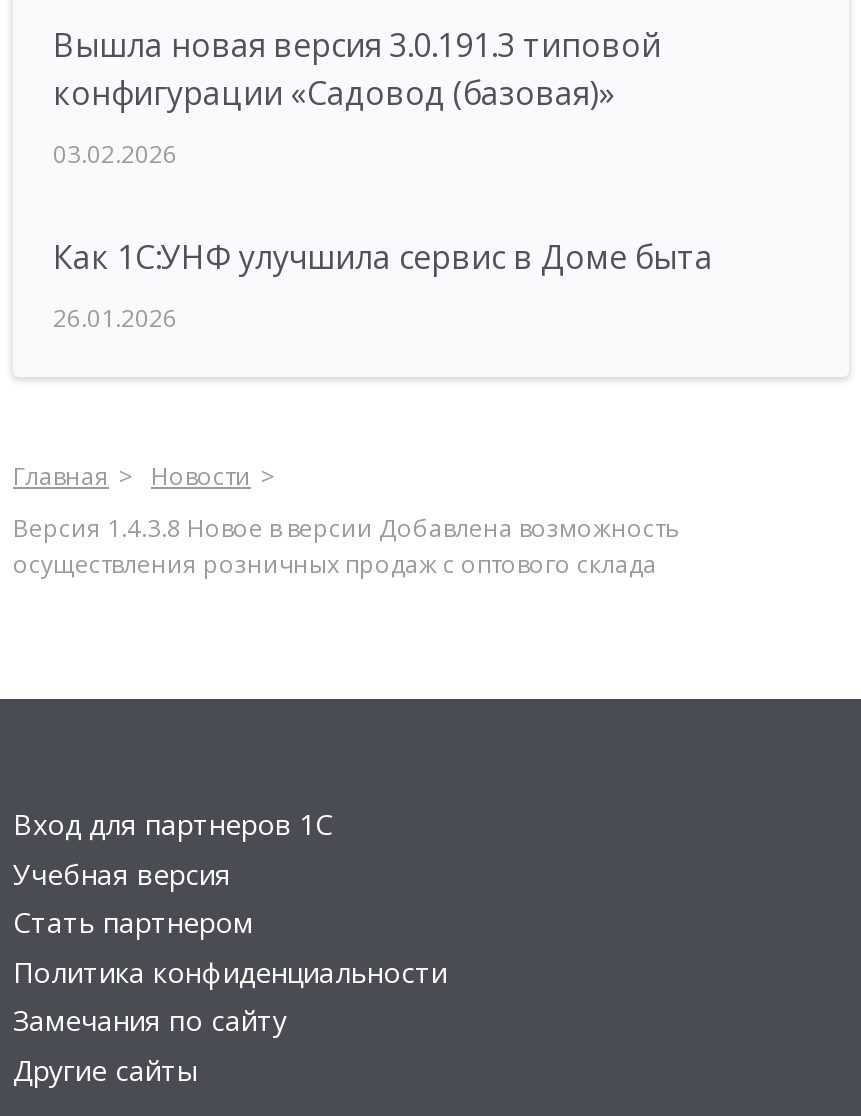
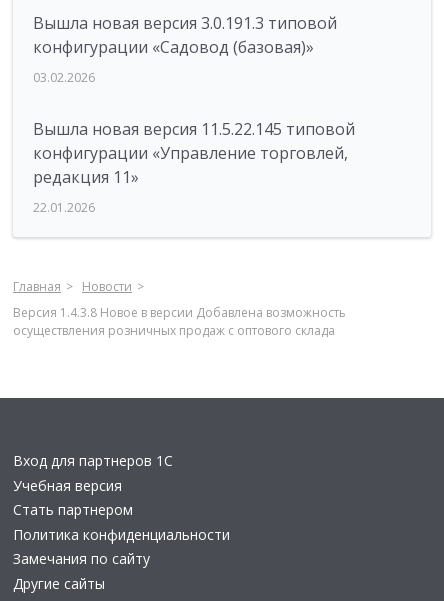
- Как 1С:УНФ улучшила сервис в Доме быта
+ Вышла новая версия 11.5.22.145 типовой
+ конфигурации «Управление торговлей,
+ редакция 11»

- 26.01.2026
+ 22.01.2026
